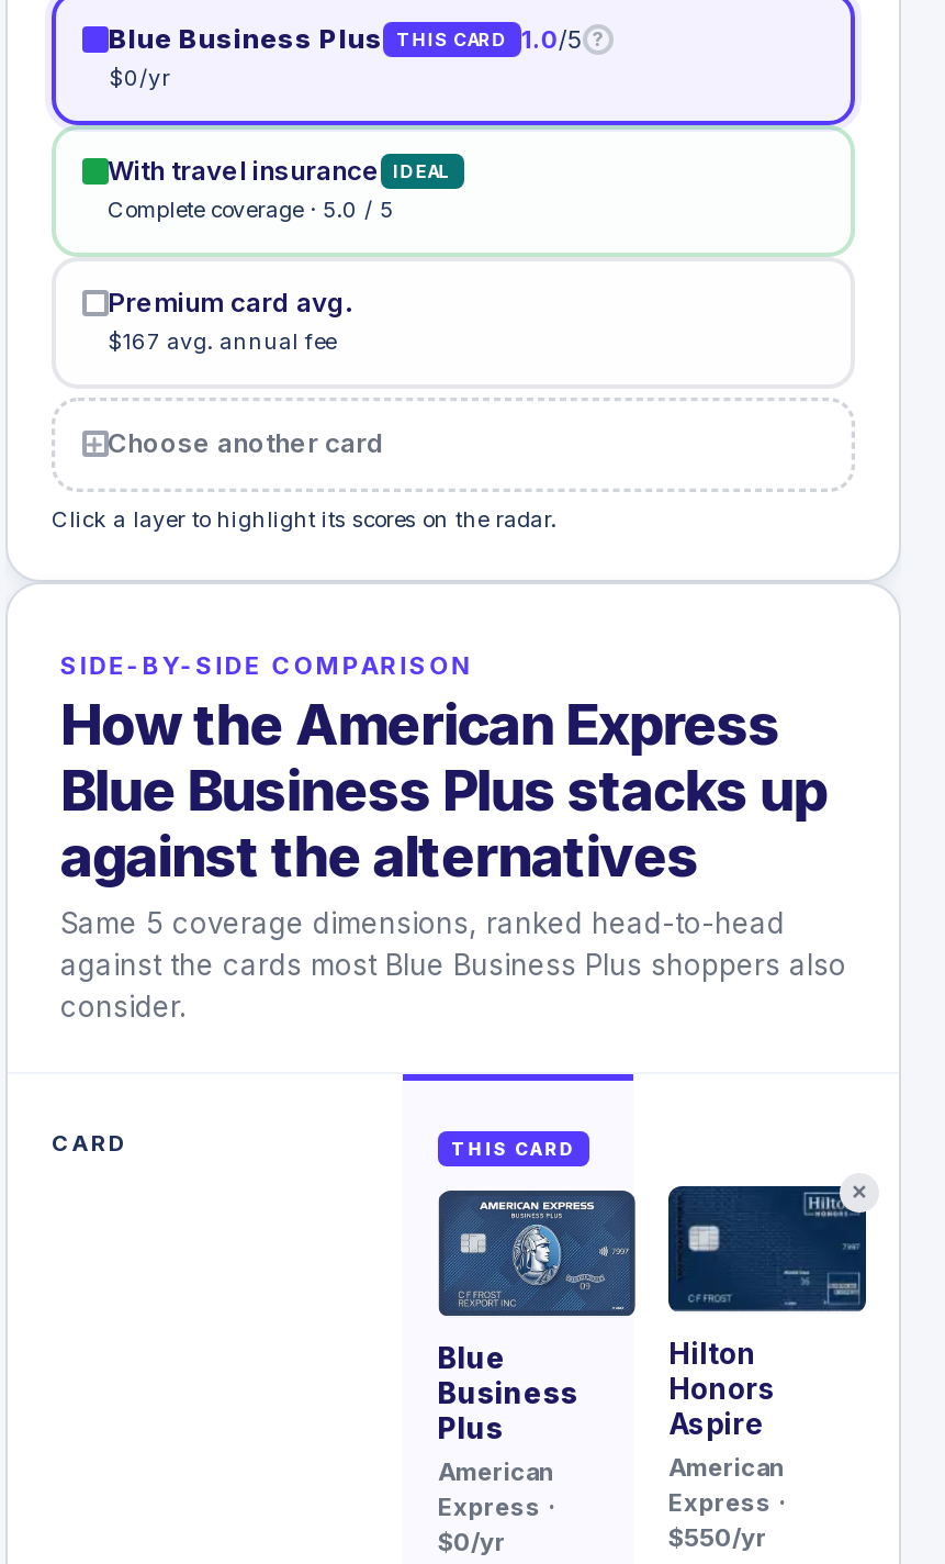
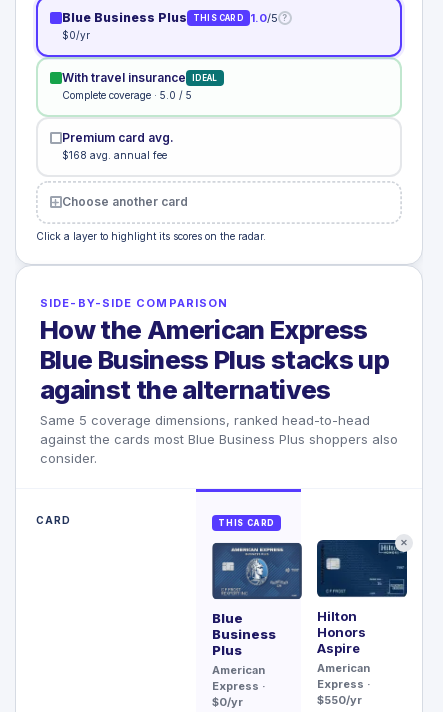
- $167 avg. annual fee
+ $168 avg. annual fee
